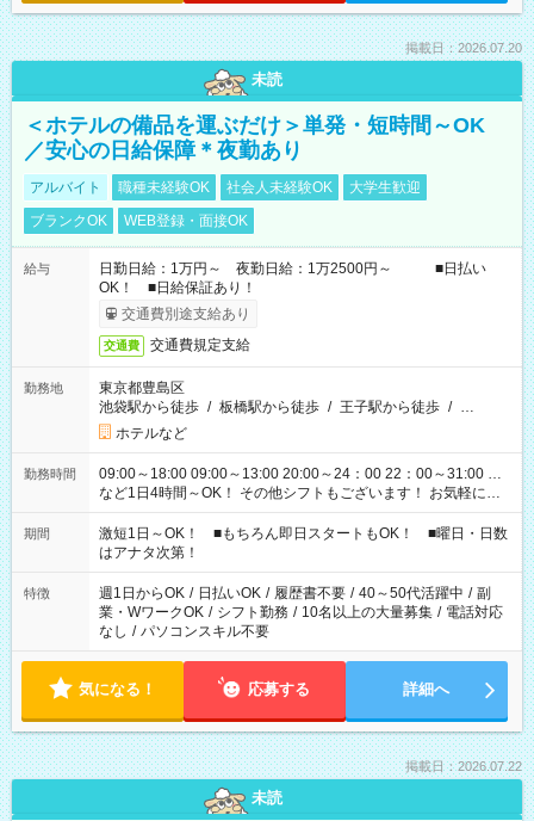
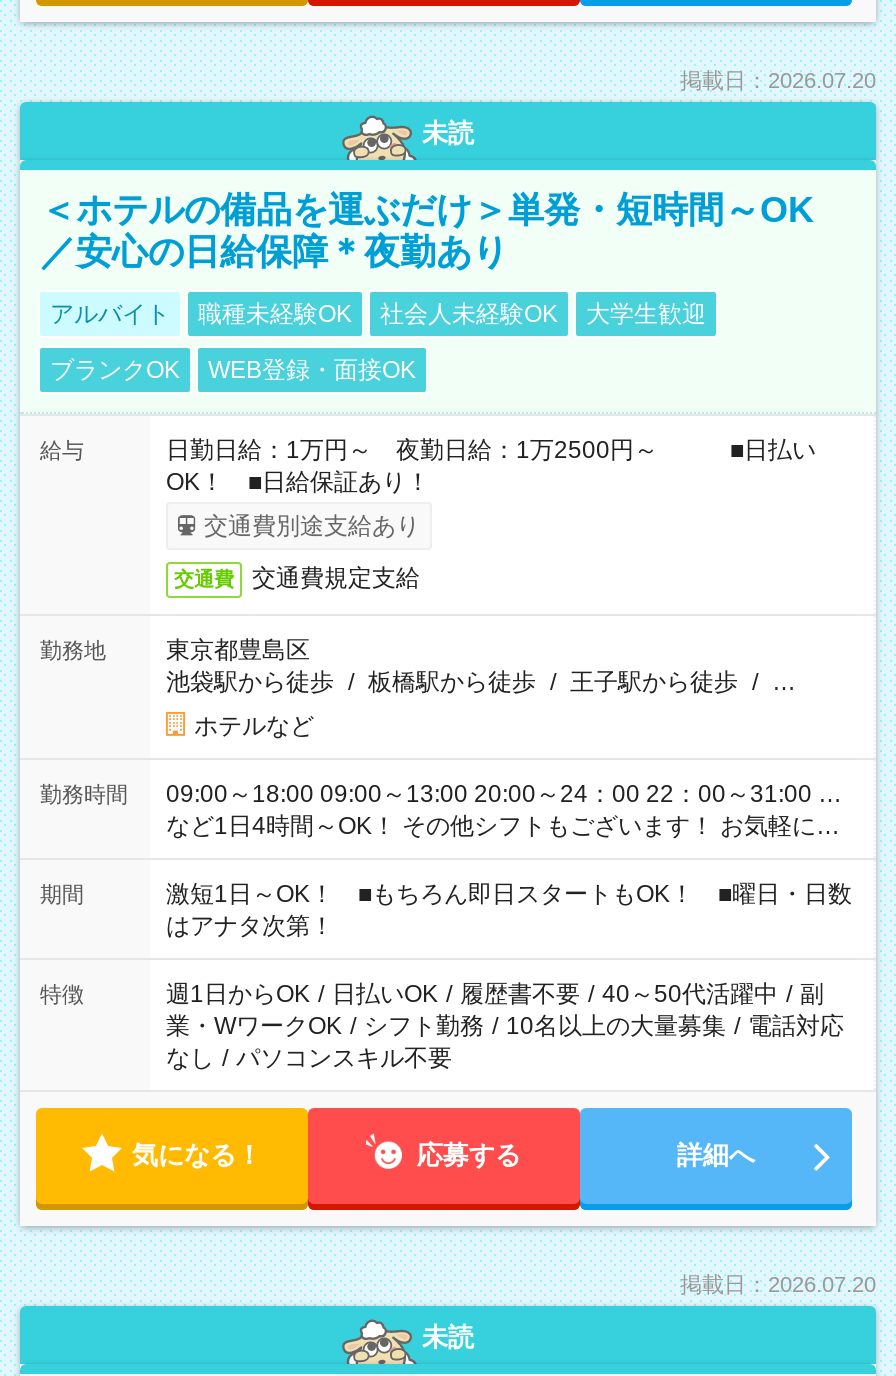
- 掲載日：2026.07.22
+ 掲載日：2026.07.20
